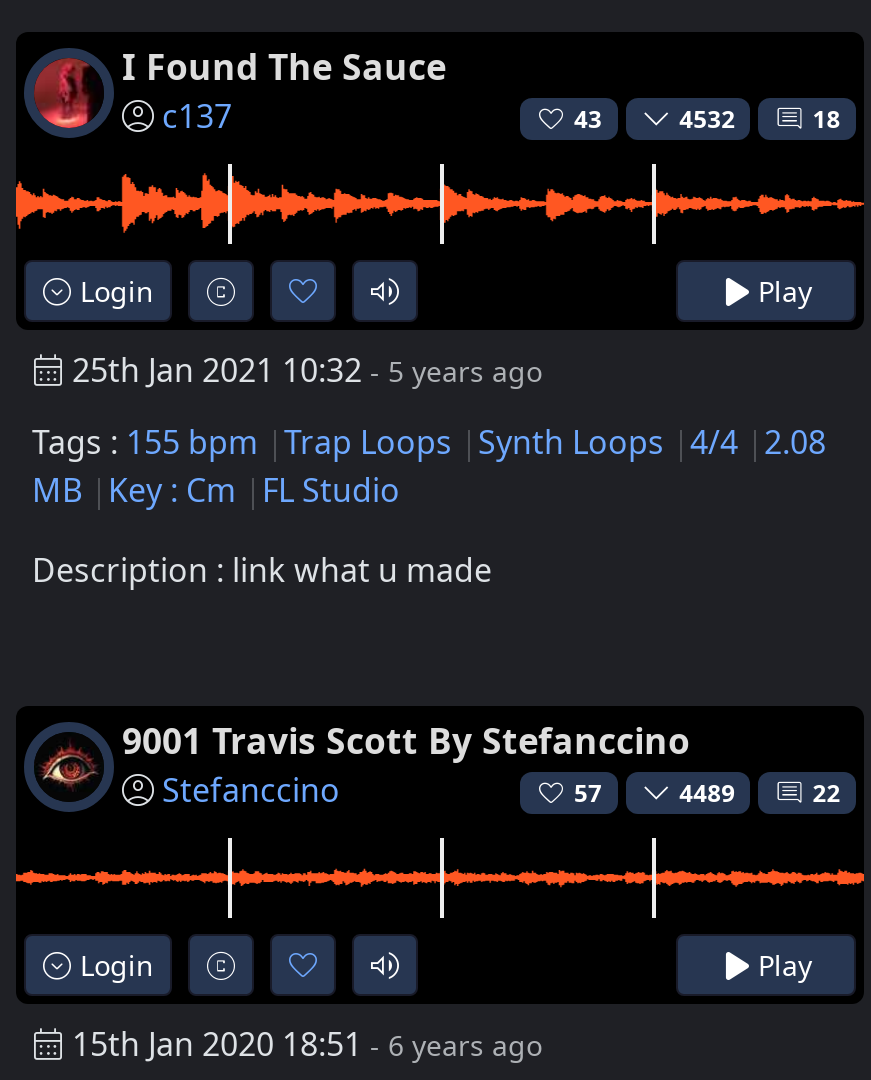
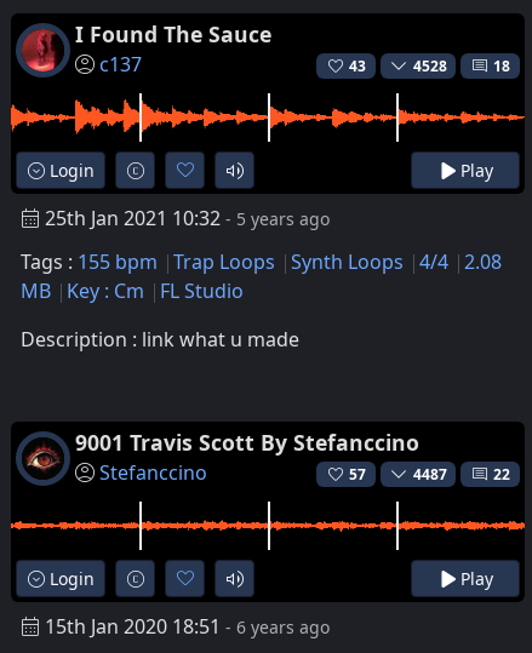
- 4532
+ 4528

- 4489
+ 4487
